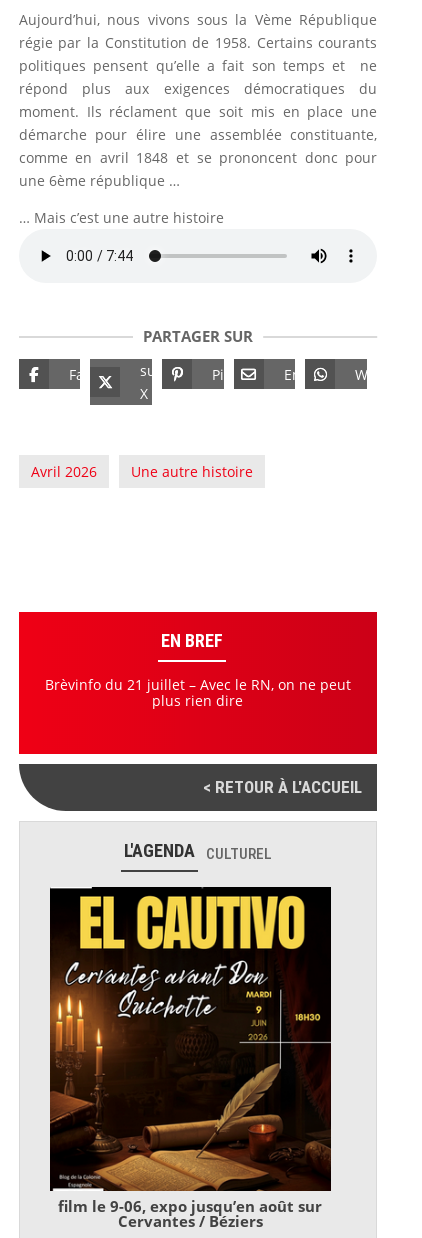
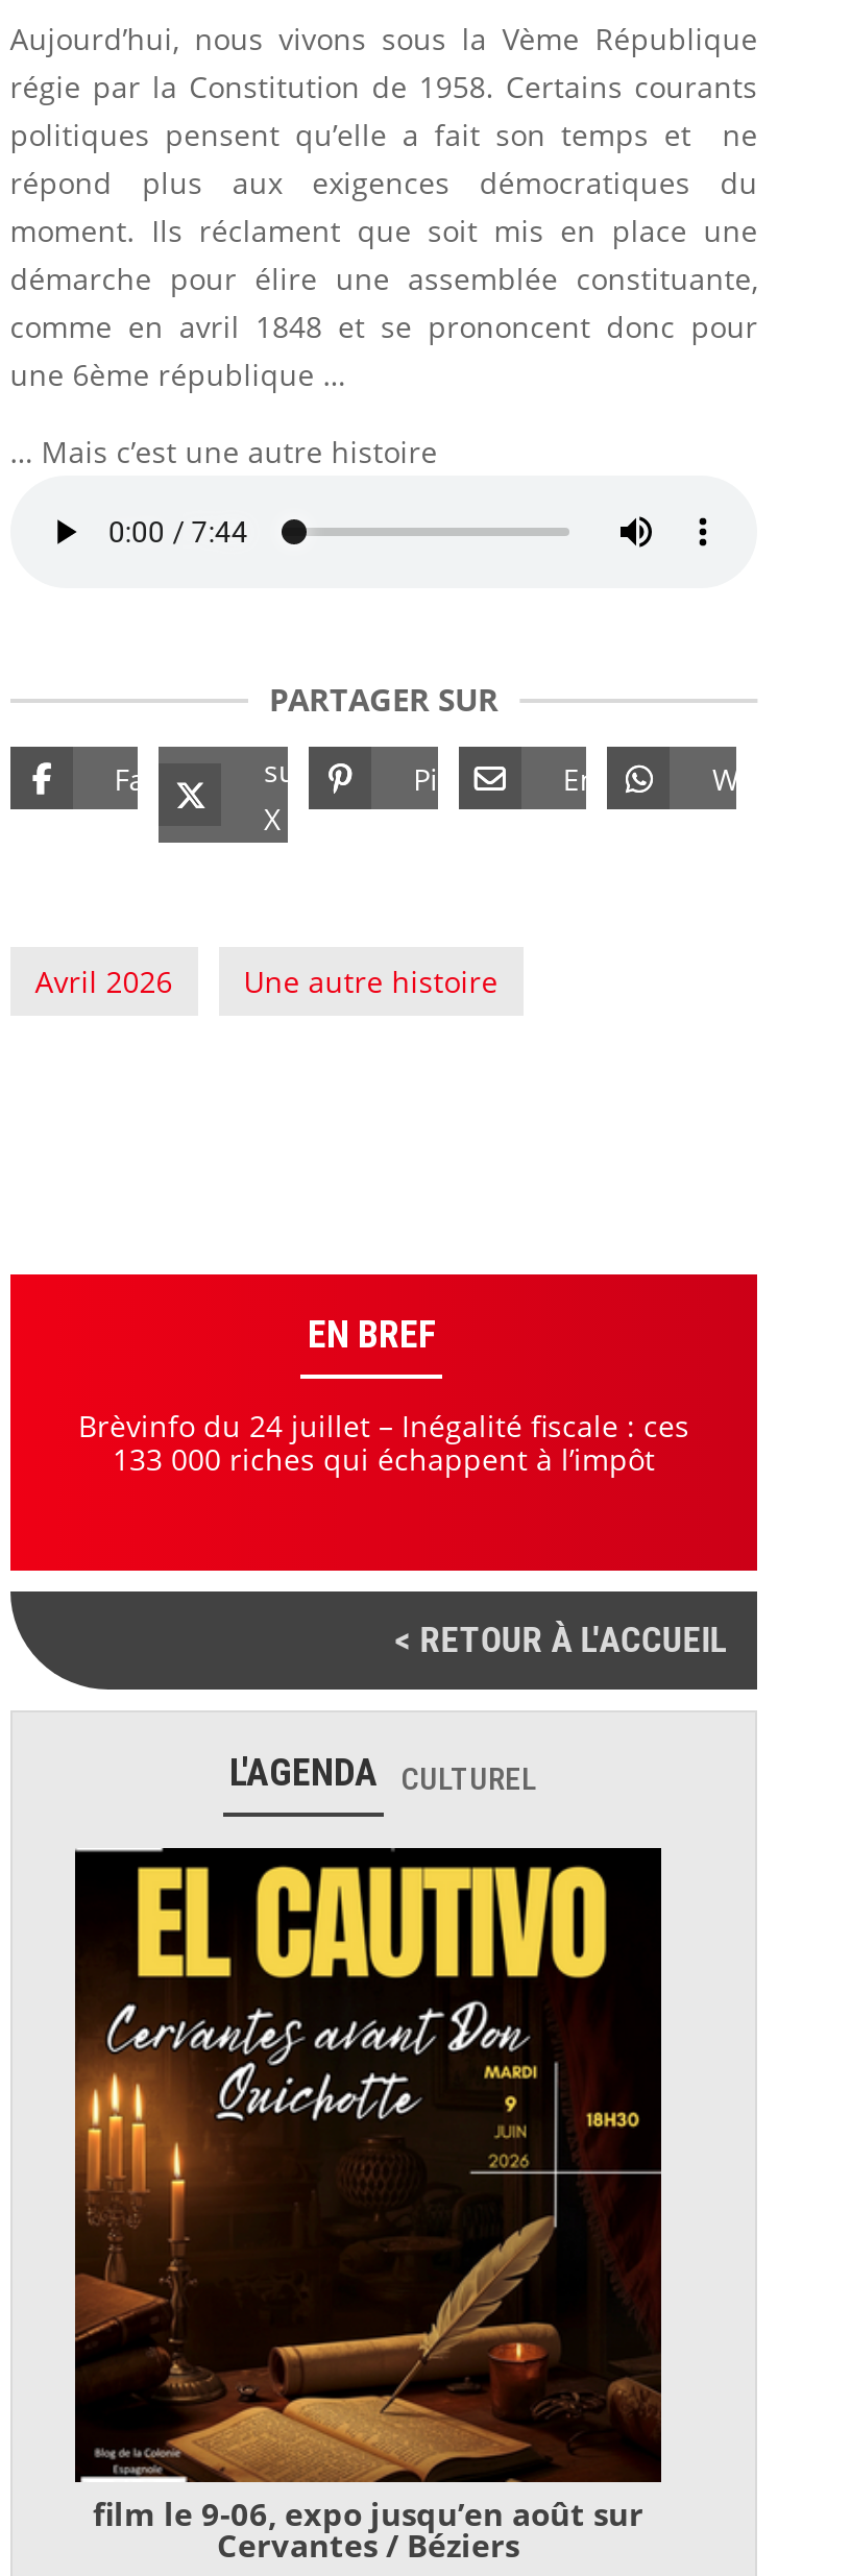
- Brèvinfo du 21 juillet – Avec le RN, on ne peut
- plus rien dire
+ Brèvinfo du 24 juillet – Inégalité fiscale : ces
+ 133 000 riches qui échappent à l’impôt
